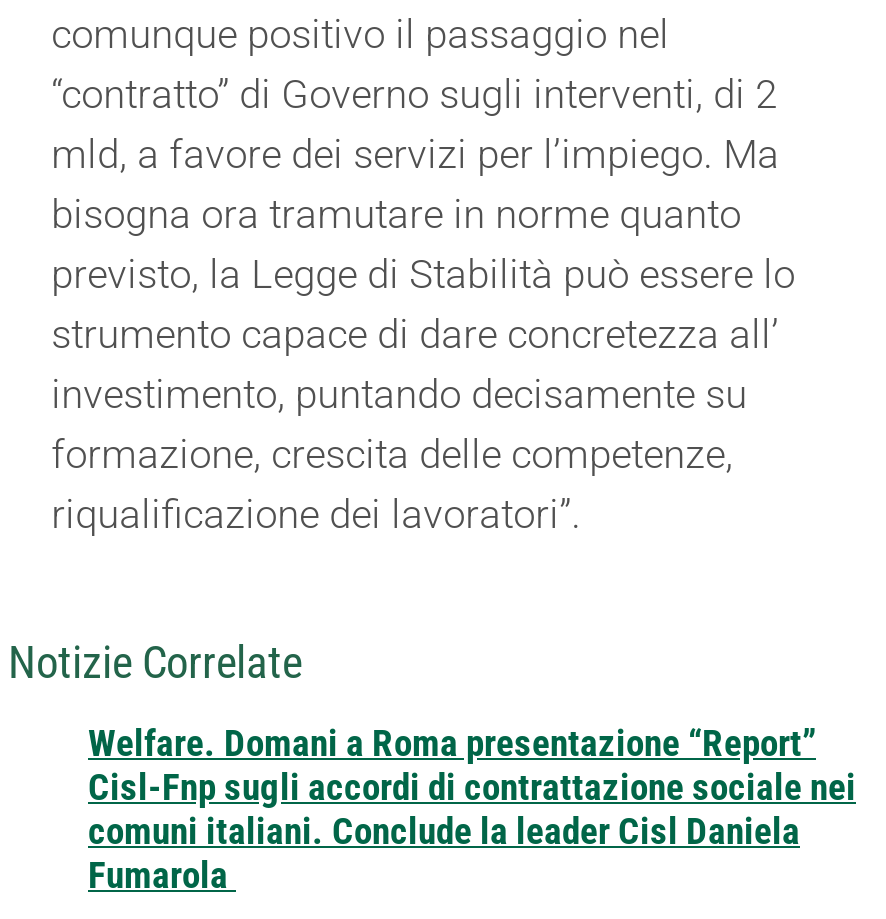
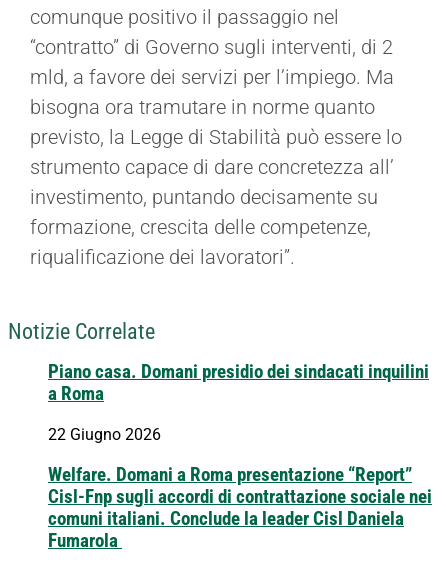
+ Piano casa. Domani presidio dei sindacati inquilini
+ a Roma
+ 22 Giugno 2026
